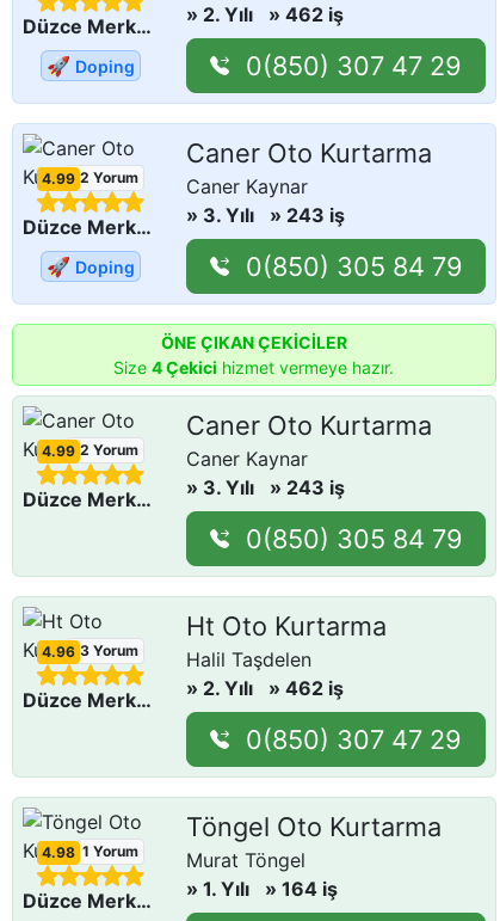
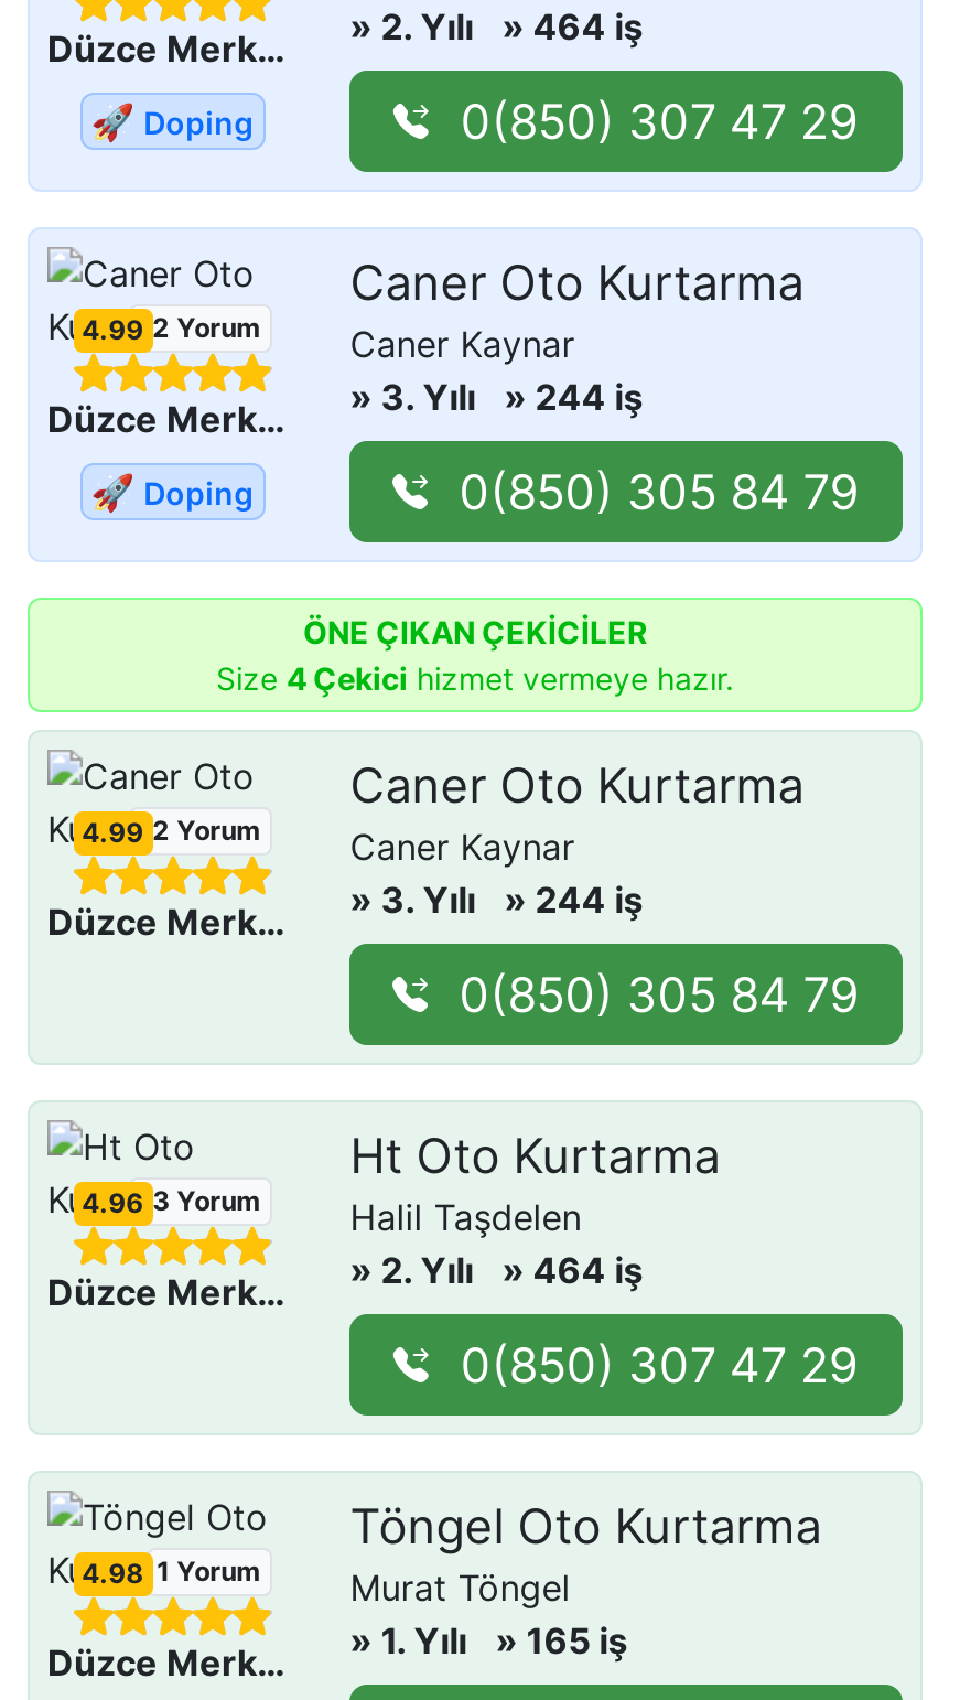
- » 462 iş
+ » 464 iş

- » 243 iş
+ » 244 iş

- » 243 iş
+ » 244 iş

- » 462 iş
+ » 464 iş

- » 164 iş
+ » 165 iş
